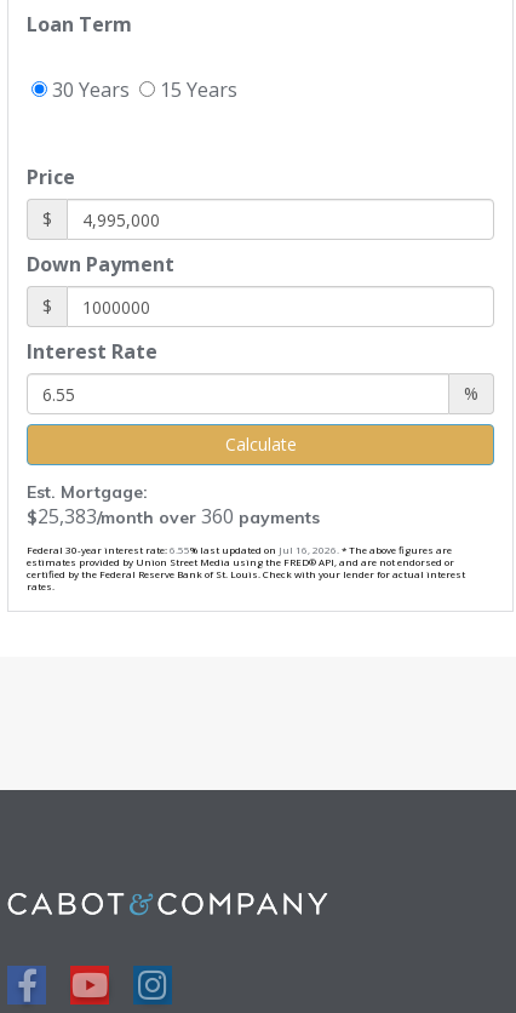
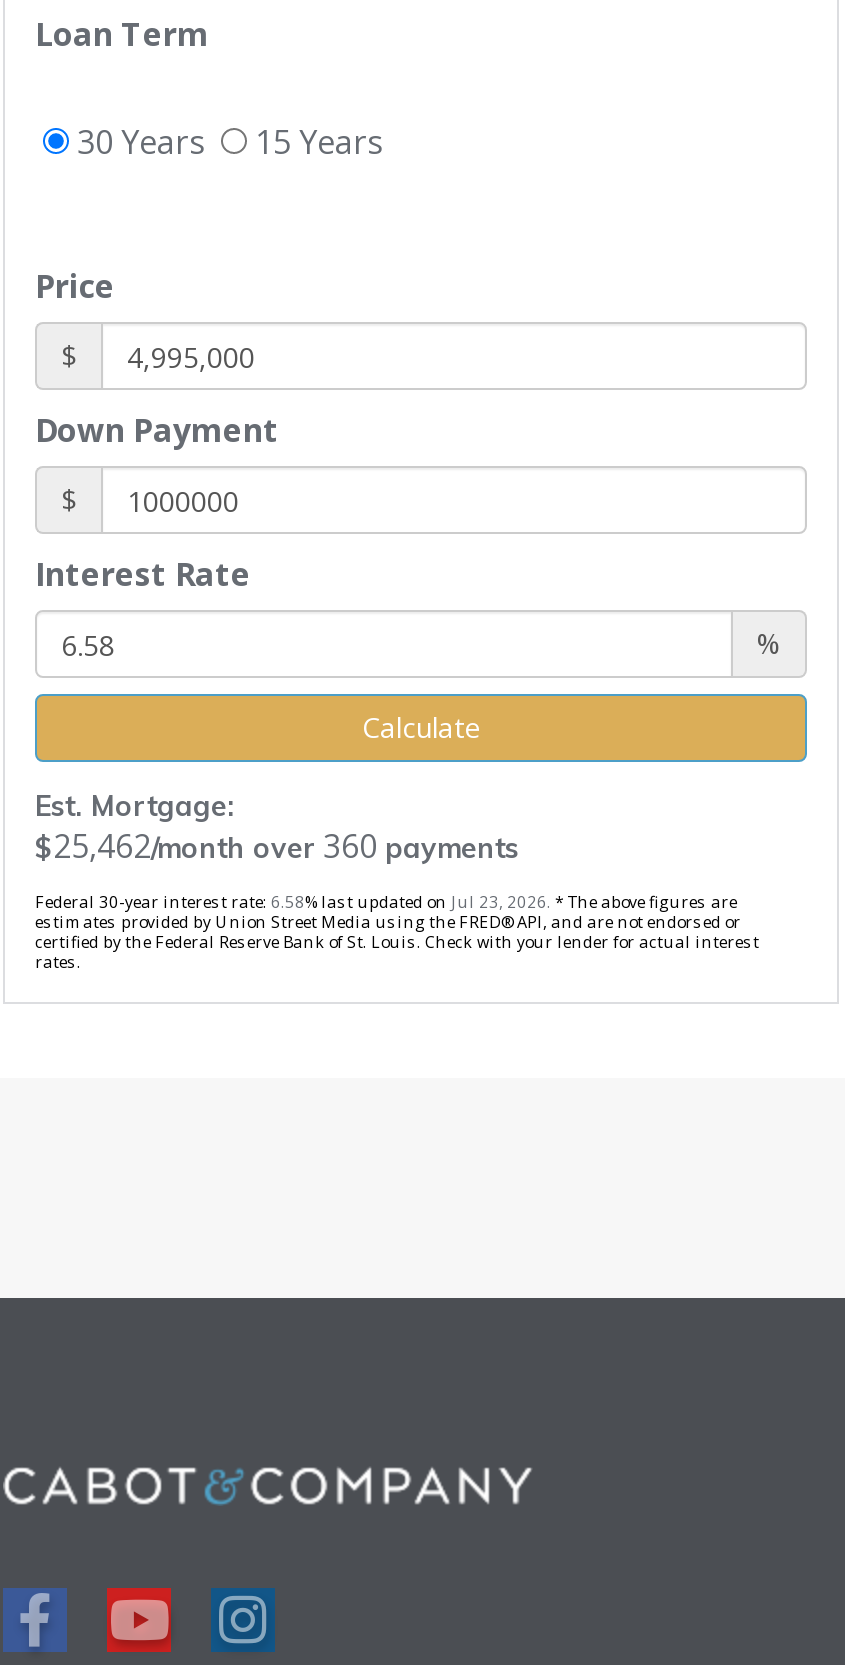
- $25,383/month over 360 payments
+ $25,462/month over 360 payments

- Federal 30-year interest rate: 6.55% last updated on Jul 16, 2026. * The above figures are
+ Federal 30-year interest rate: 6.58% last updated on Jul 23, 2026. * The above figures are
